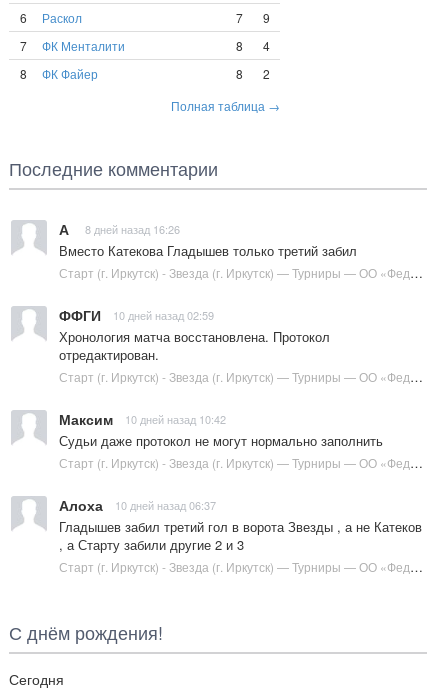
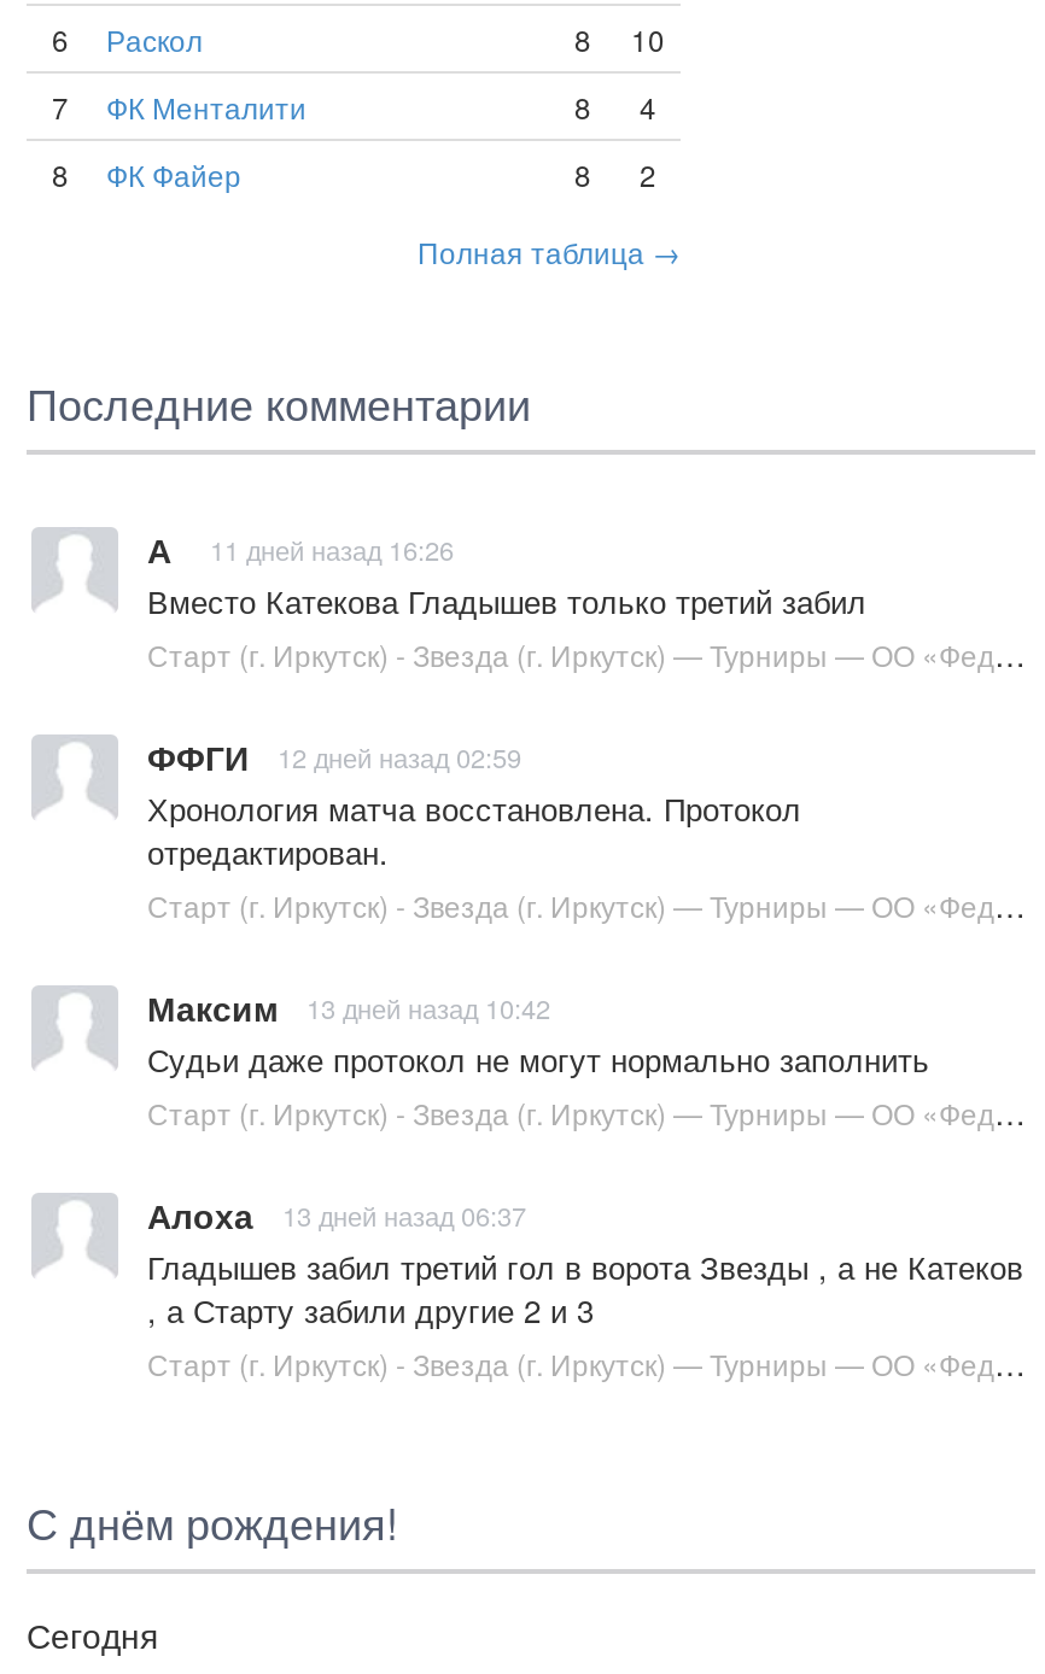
- 7
+ 8

- 9
+ 10

- А 8 дней назад 16:26
+ А 11 дней назад 16:26

- ФФГИ 10 дней назад 02:59
+ ФФГИ 12 дней назад 02:59

- Максим 10 дней назад 10:42
+ Максим 13 дней назад 10:42

- Алоха 10 дней назад 06:37
+ Алоха 13 дней назад 06:37
